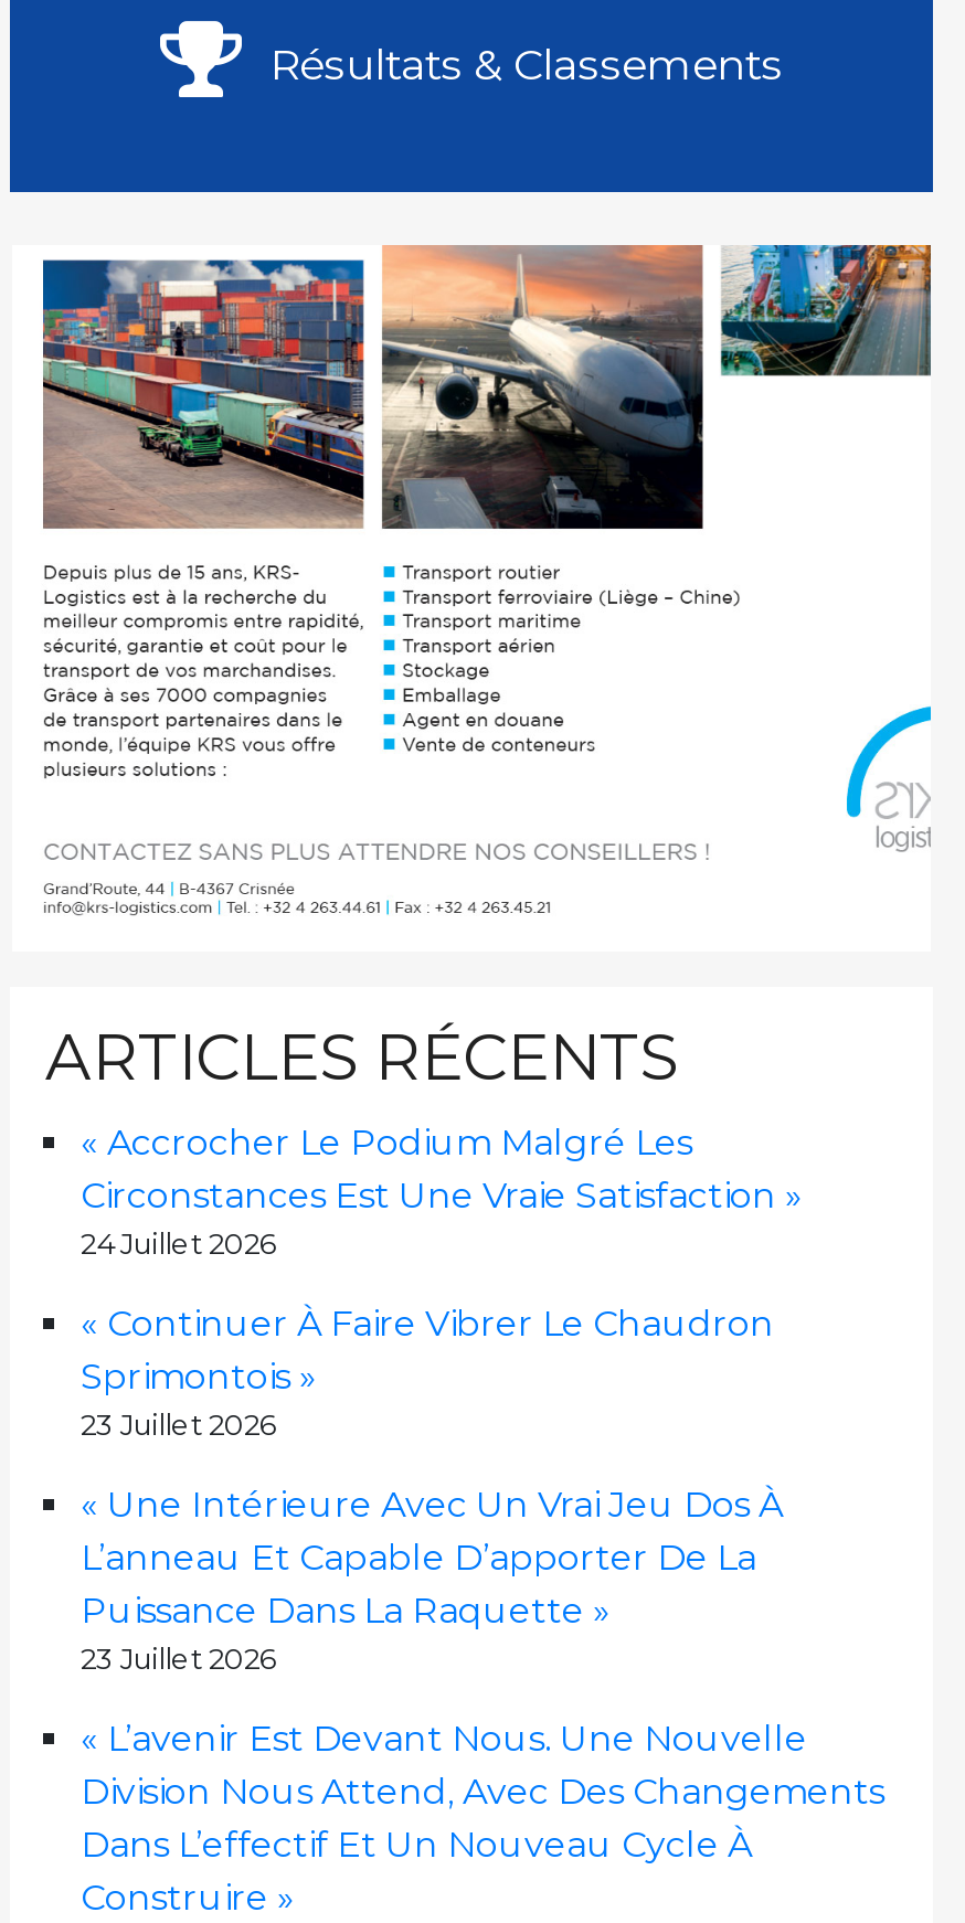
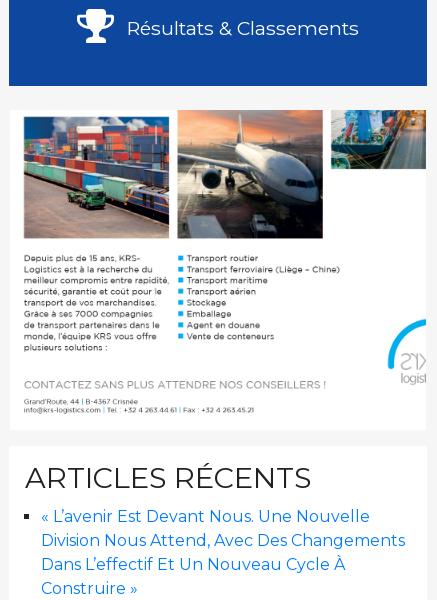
- « Accrocher Le Podium Malgré Les
- Circonstances Est Une Vraie Satisfaction »
- 24 Juillet 2026
- « Continuer À Faire Vibrer Le Chaudron
- Sprimontois »
- 23 Juillet 2026
- « Une Intérieure Avec Un Vrai Jeu Dos À
- L’anneau Et Capable D’apporter De La
- Puissance Dans La Raquette »
- 23 Juillet 2026
